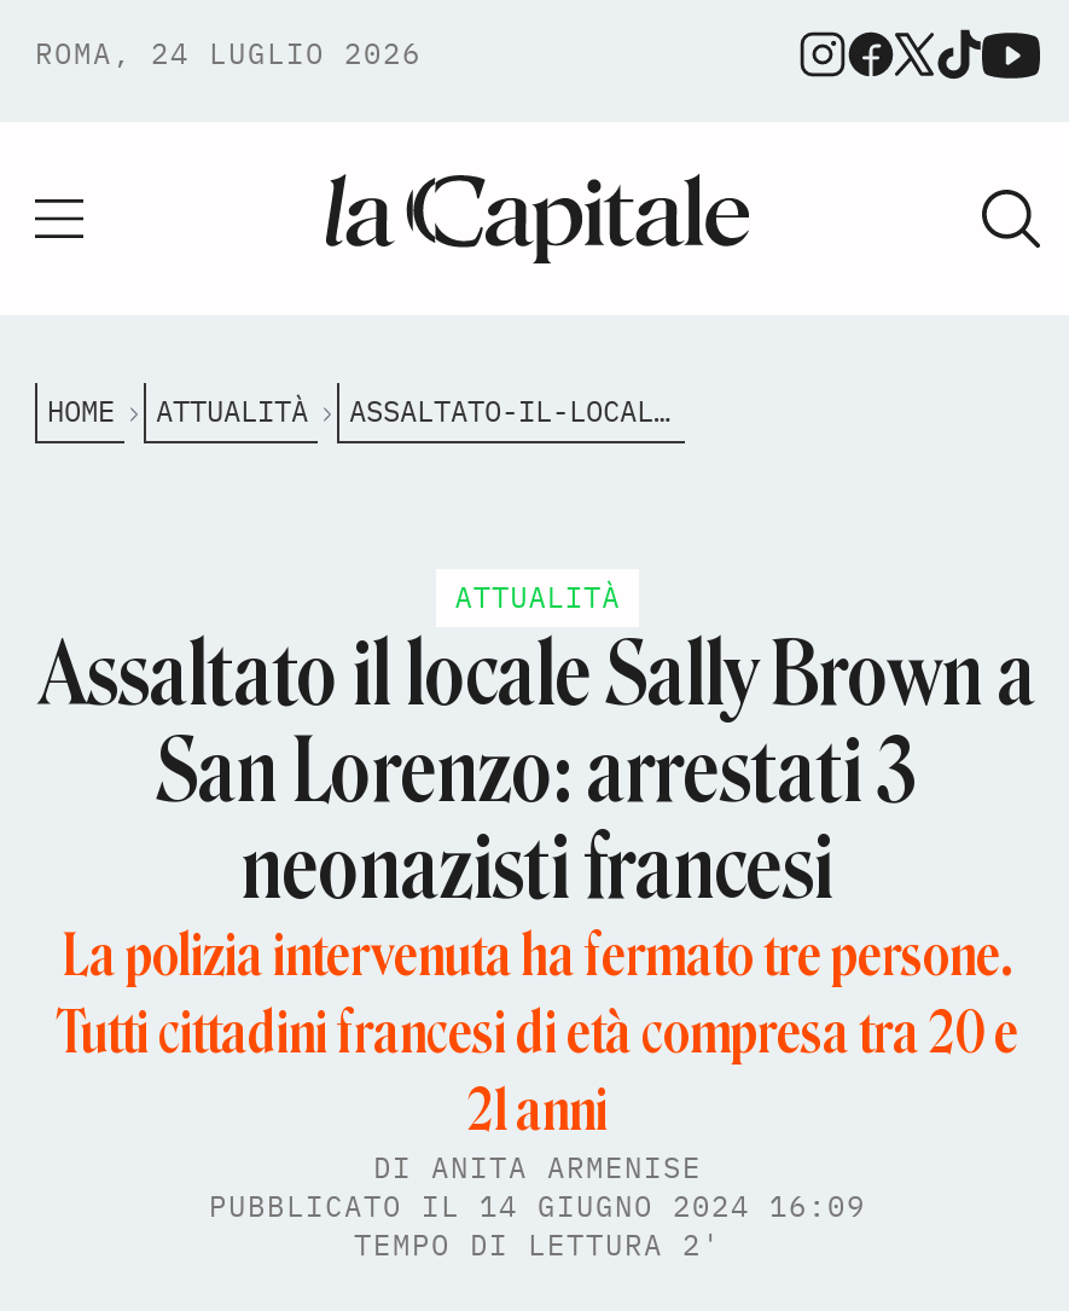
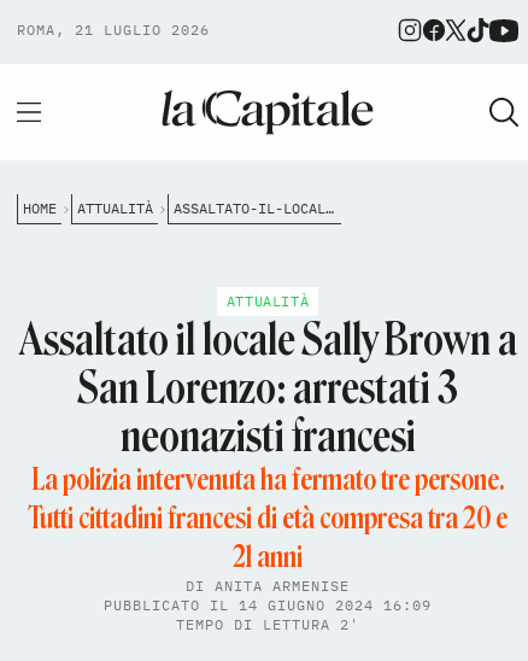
- ROMA, 24 LUGLIO 2026
+ ROMA, 21 LUGLIO 2026
